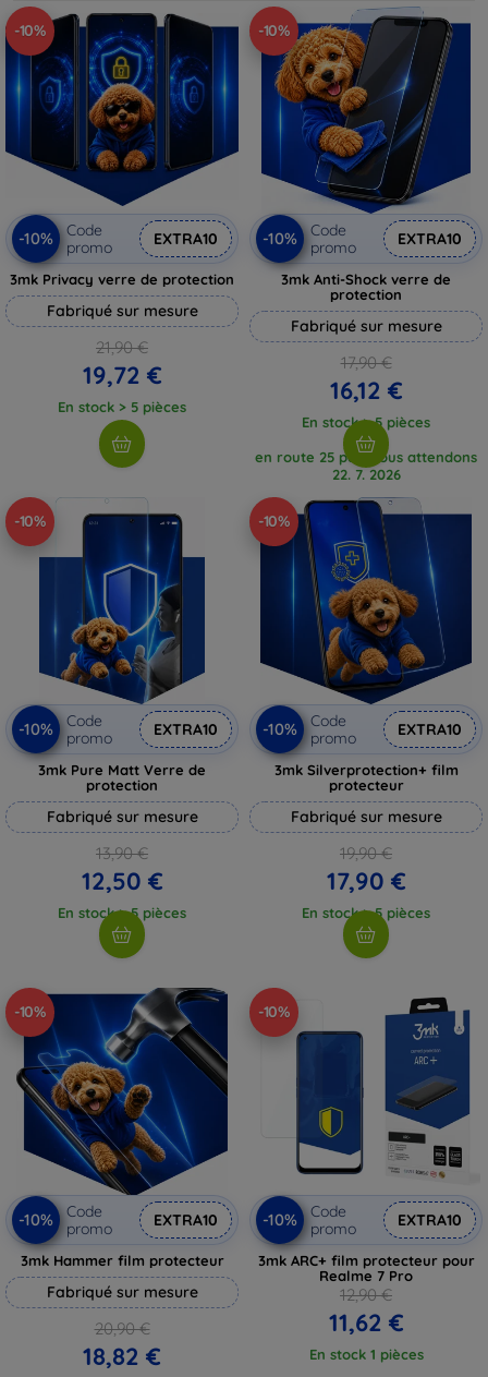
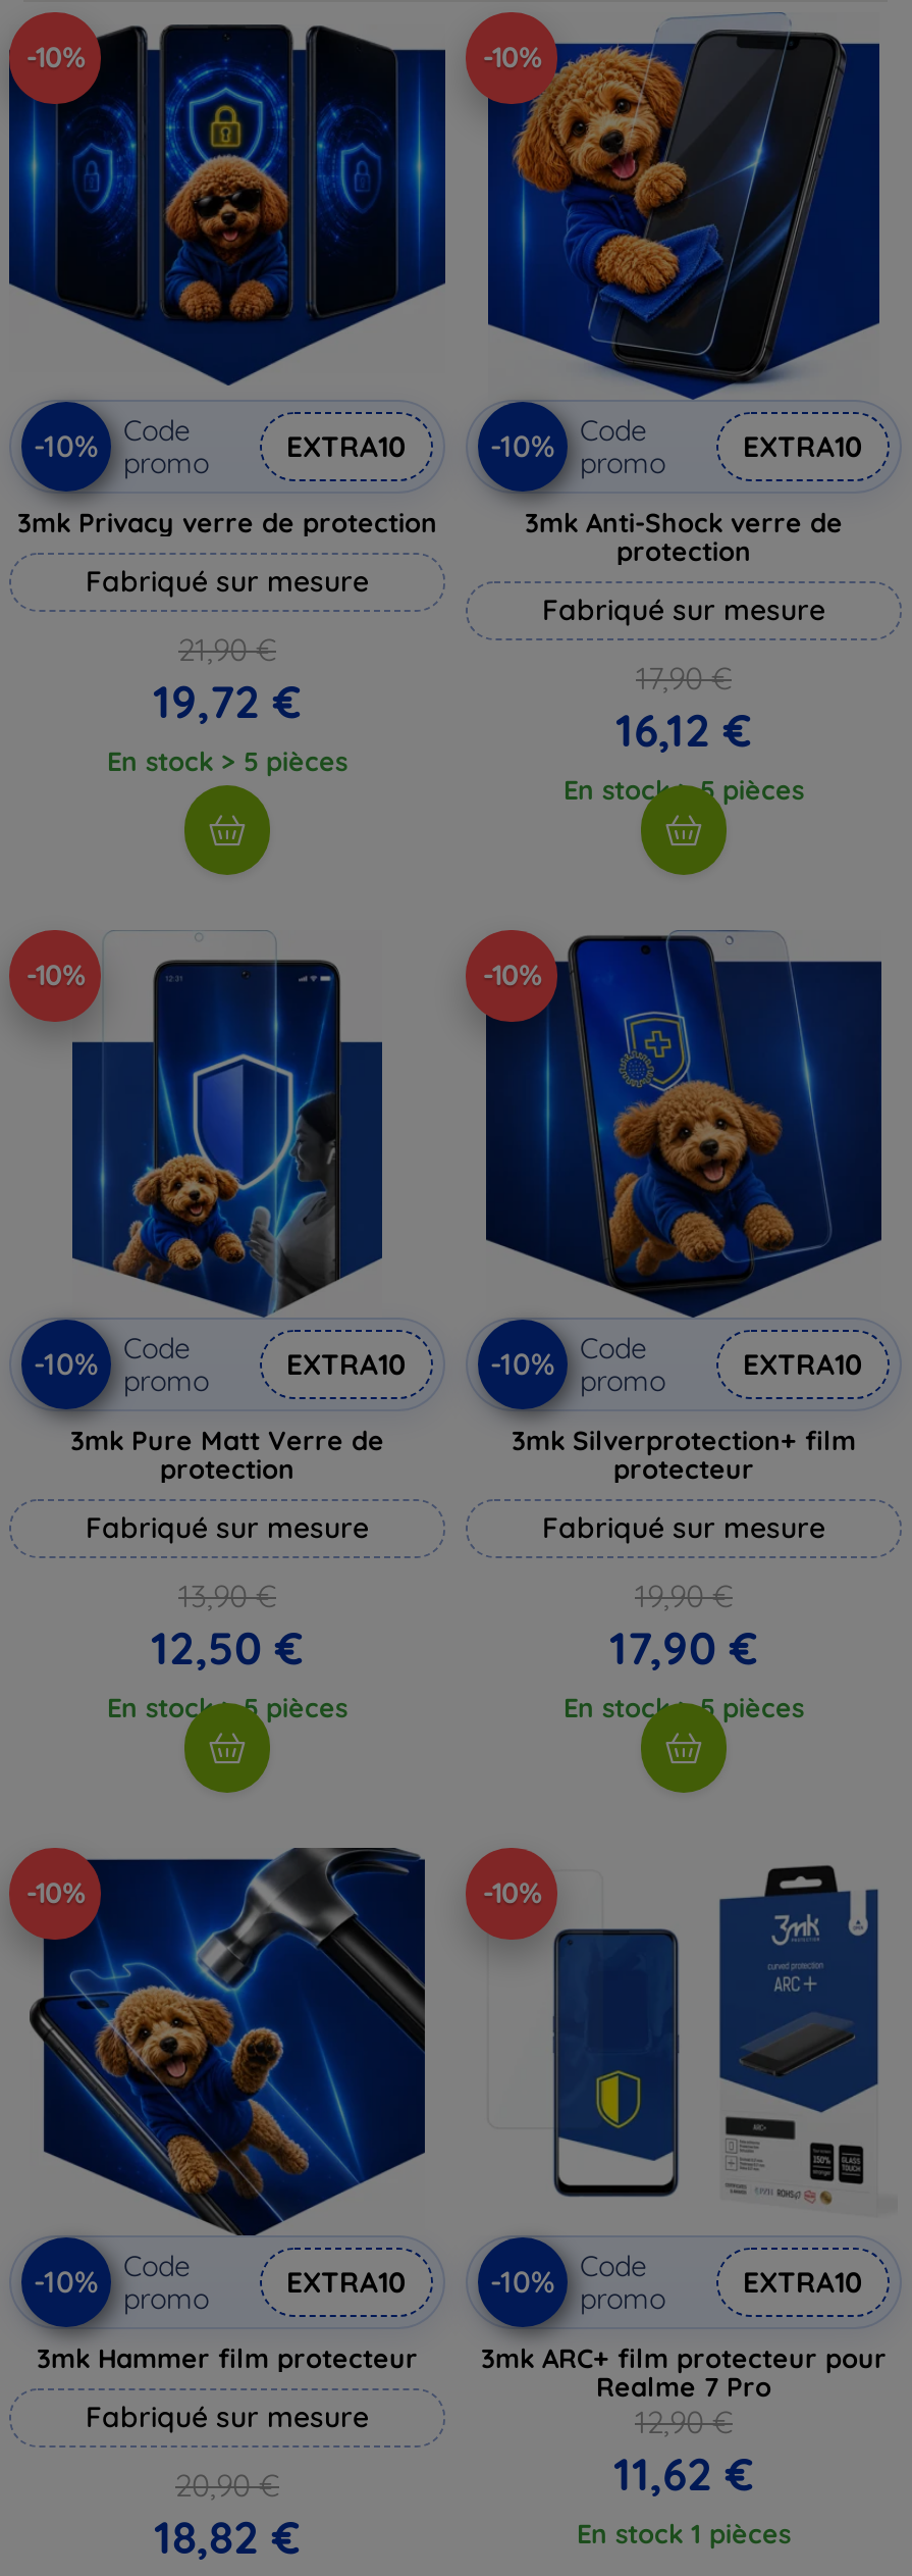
- en route 25 pcs, nous attendons
- 22. 7. 2026
